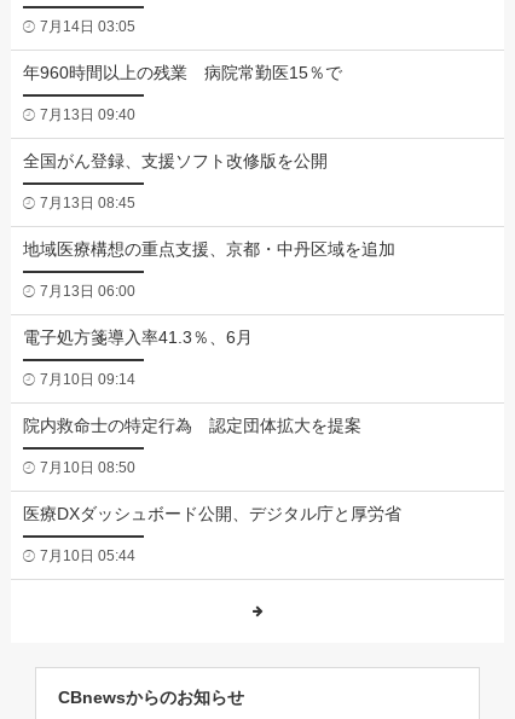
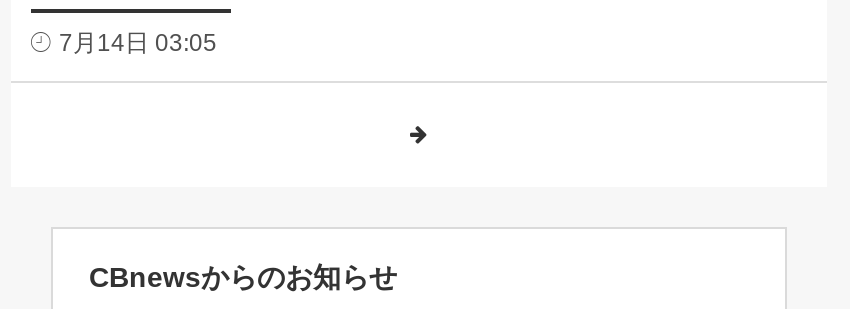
- 年960時間以上の残業 病院常勤医15％で
- 7月13日 09:40
- 全国がん登録、支援ソフト改修版を公開
- 7月13日 08:45
- 地域医療構想の重点支援、京都・中丹区域を追加
- 7月13日 06:00
- 電子処方箋導入率41.3％、6月
- 7月10日 09:14
- 院内救命士の特定行為 認定団体拡大を提案
- 7月10日 08:50
- 医療DXダッシュボード公開、デジタル庁と厚労省
- 7月10日 05:44
